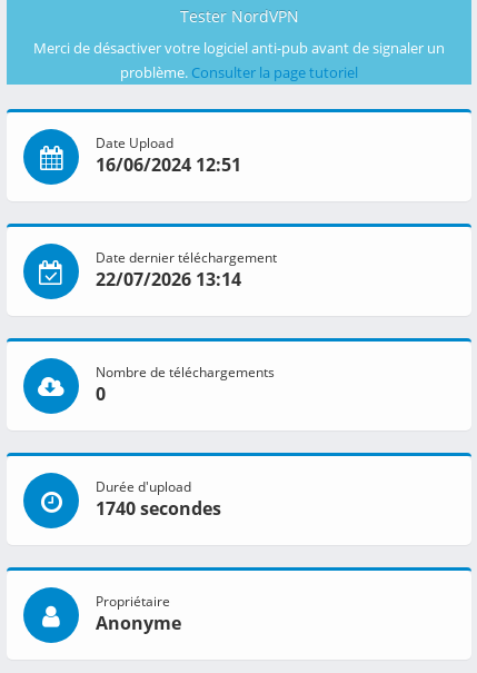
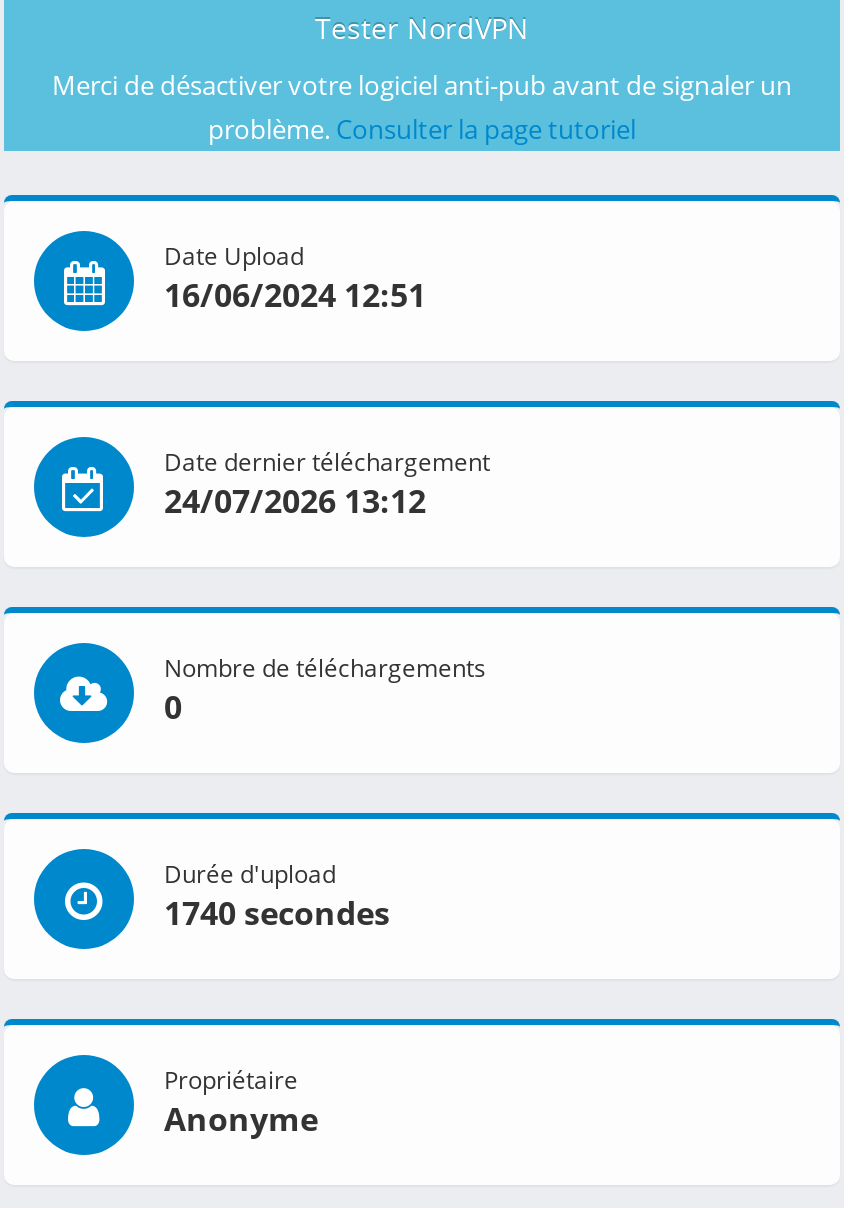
- 22/07/2026 13:14
+ 24/07/2026 13:12
